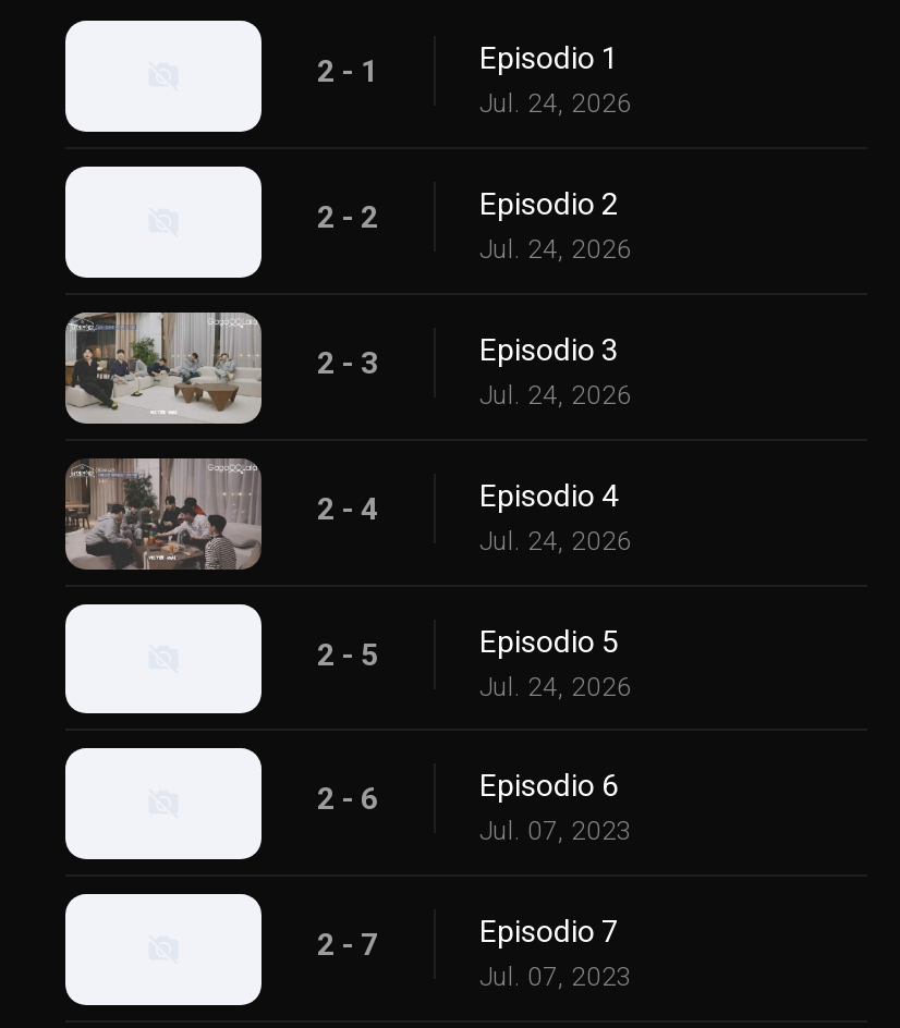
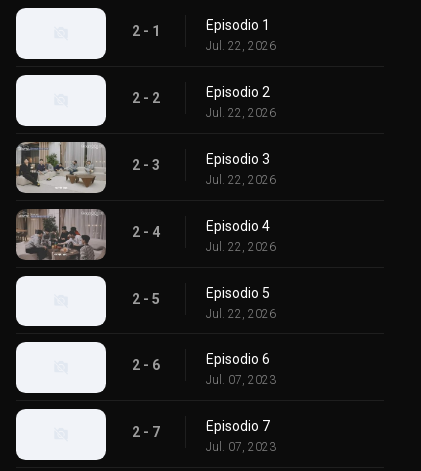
- Jul. 24, 2026
+ Jul. 22, 2026

- Jul. 24, 2026
+ Jul. 22, 2026

- Jul. 24, 2026
+ Jul. 22, 2026

- Jul. 24, 2026
+ Jul. 22, 2026

- Jul. 24, 2026
+ Jul. 22, 2026
